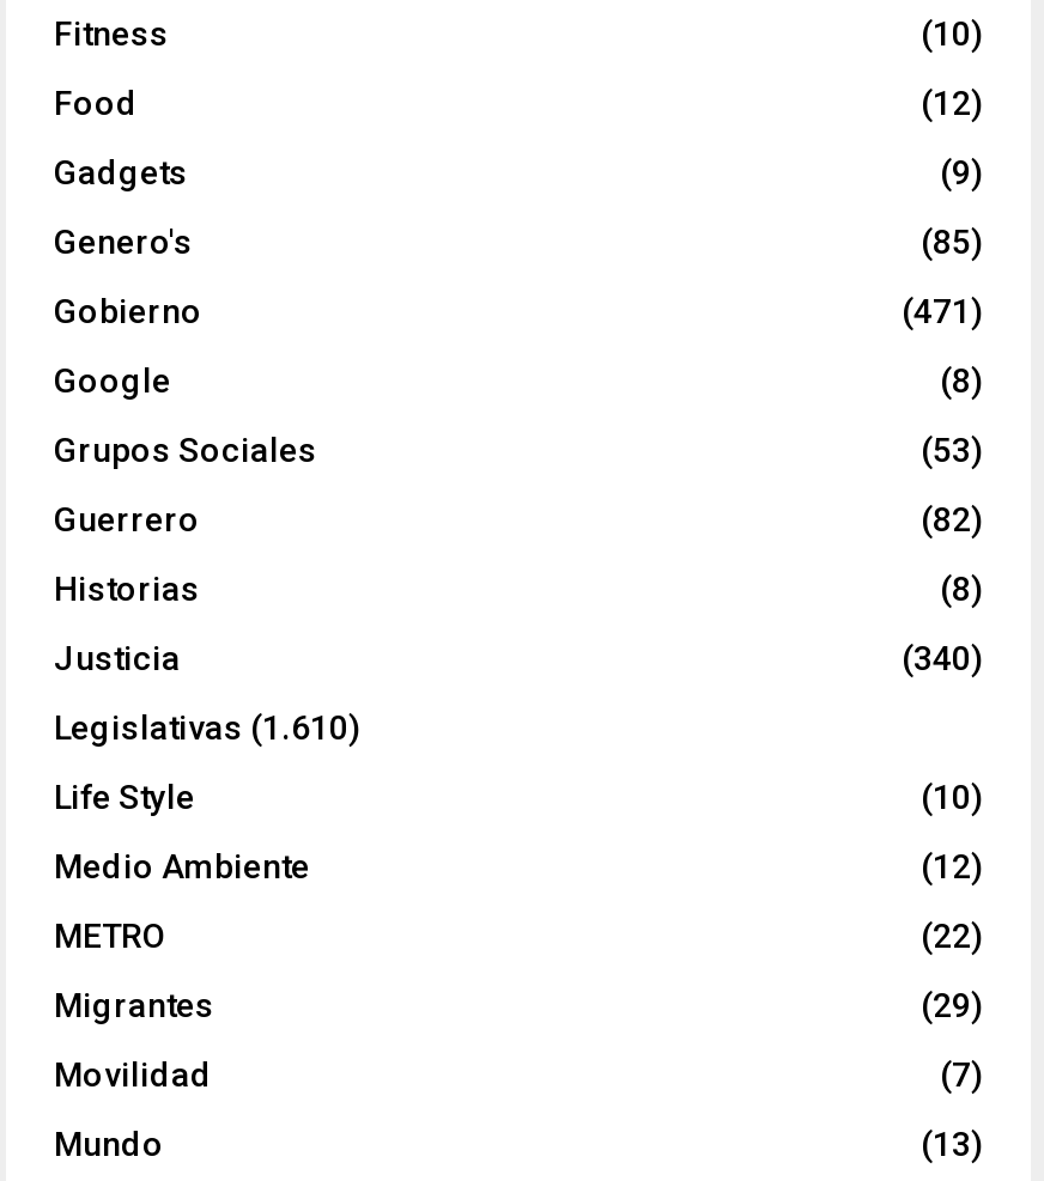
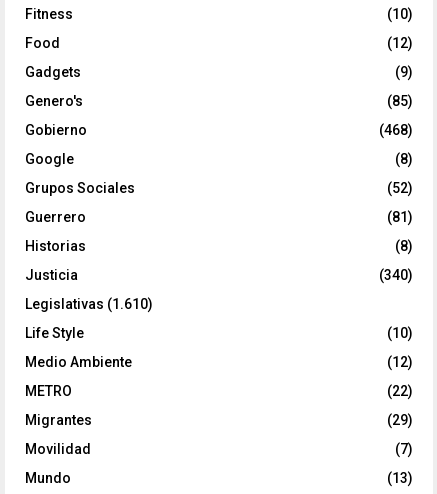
- (471)
+ (468)

- (53)
+ (52)

- (82)
+ (81)
